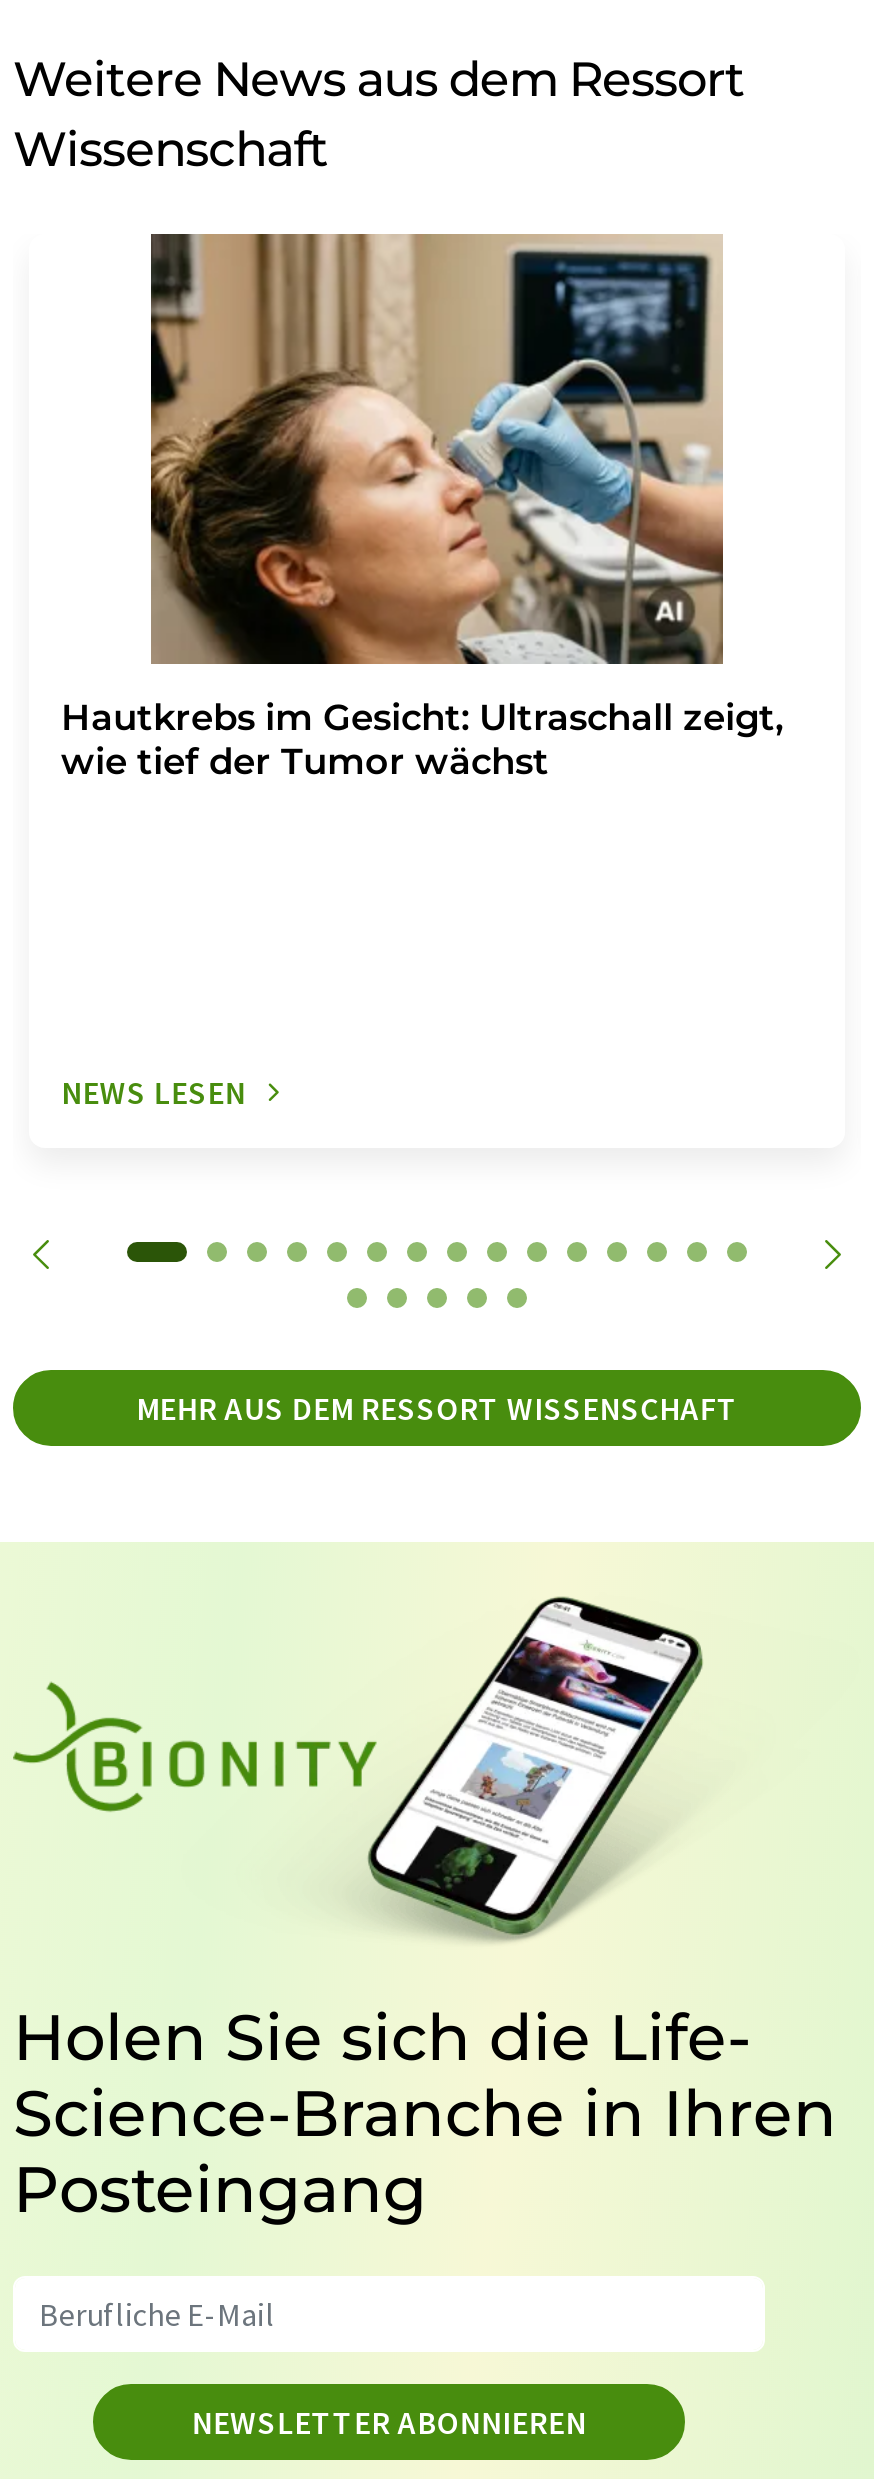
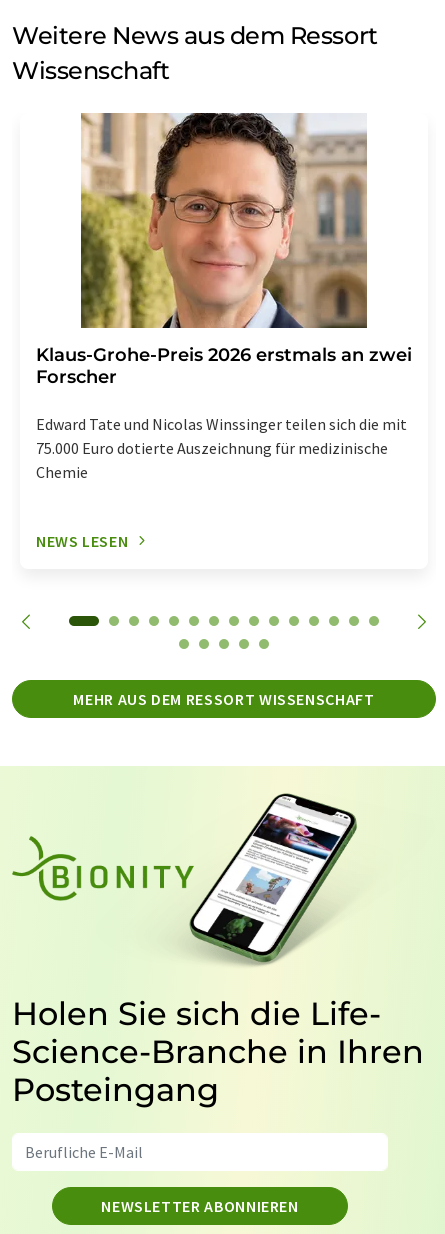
- [image]
- Hautkrebs im Gesicht: Ultraschall zeigt,
- wie tief der Tumor wächst
+ [image]
+ Klaus-Grohe-Preis 2026 erstmals an zwei
+ Forscher
+ Edward Tate und Nicolas Winssinger teilen sich die mit
+ 75.000 Euro dotierte Auszeichnung für medizinische
+ Chemie
